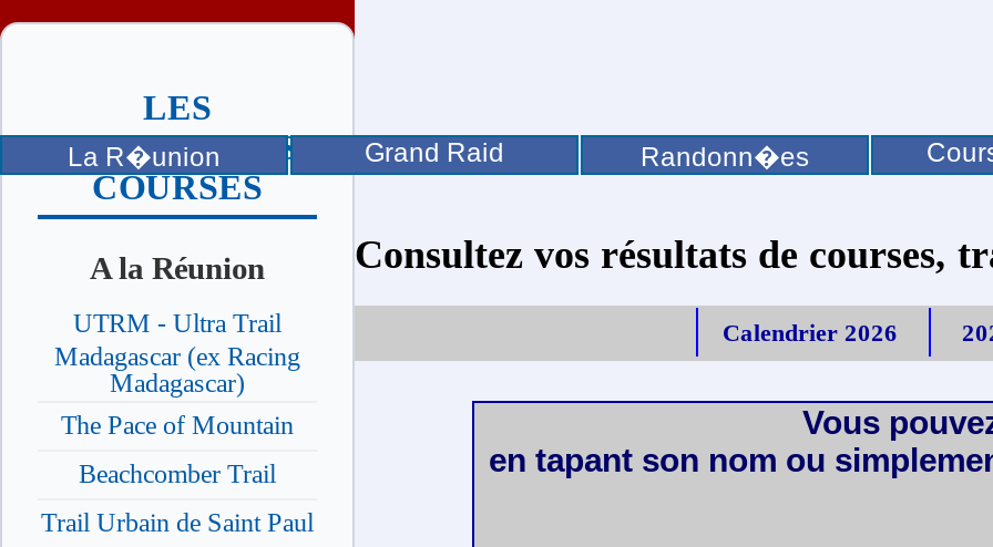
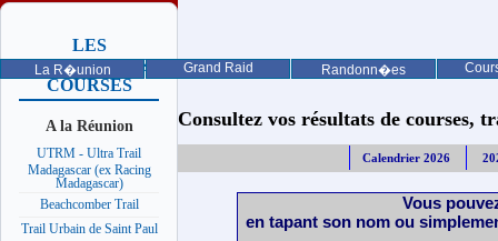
- The Pace of Mountain
